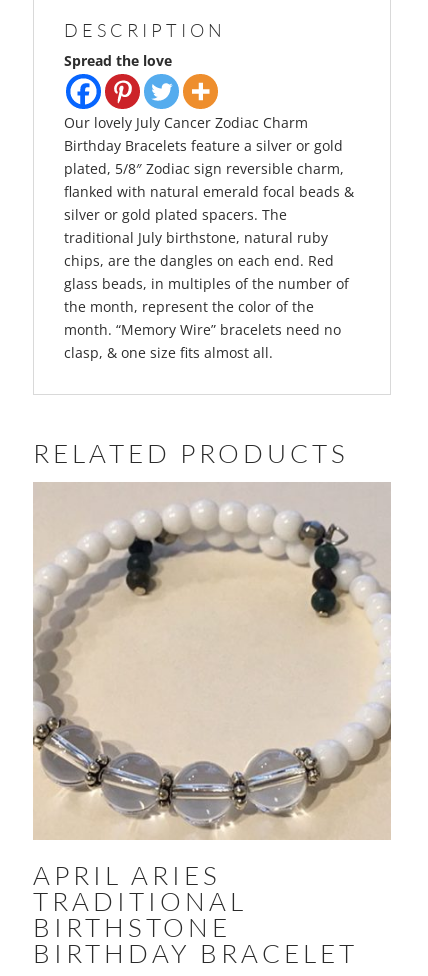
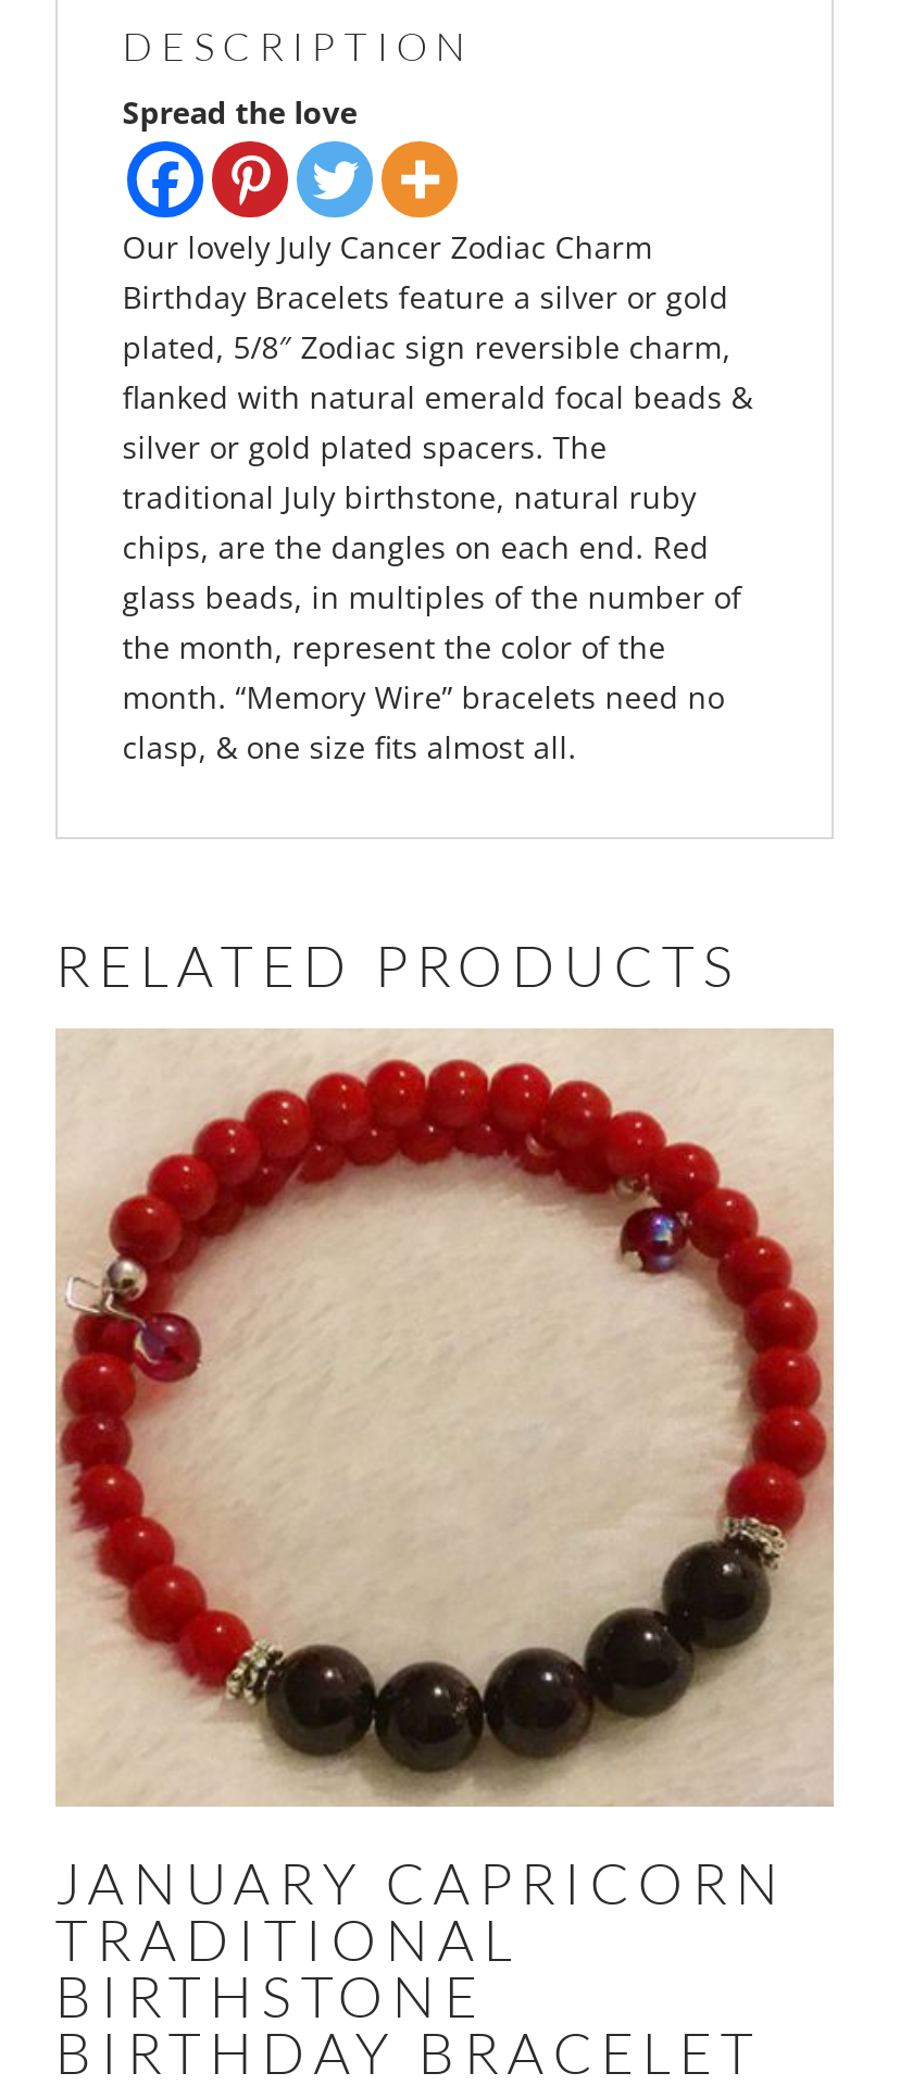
- [image]
- APRIL ARIES
+ [image]
+ JANUARY CAPRICORN
